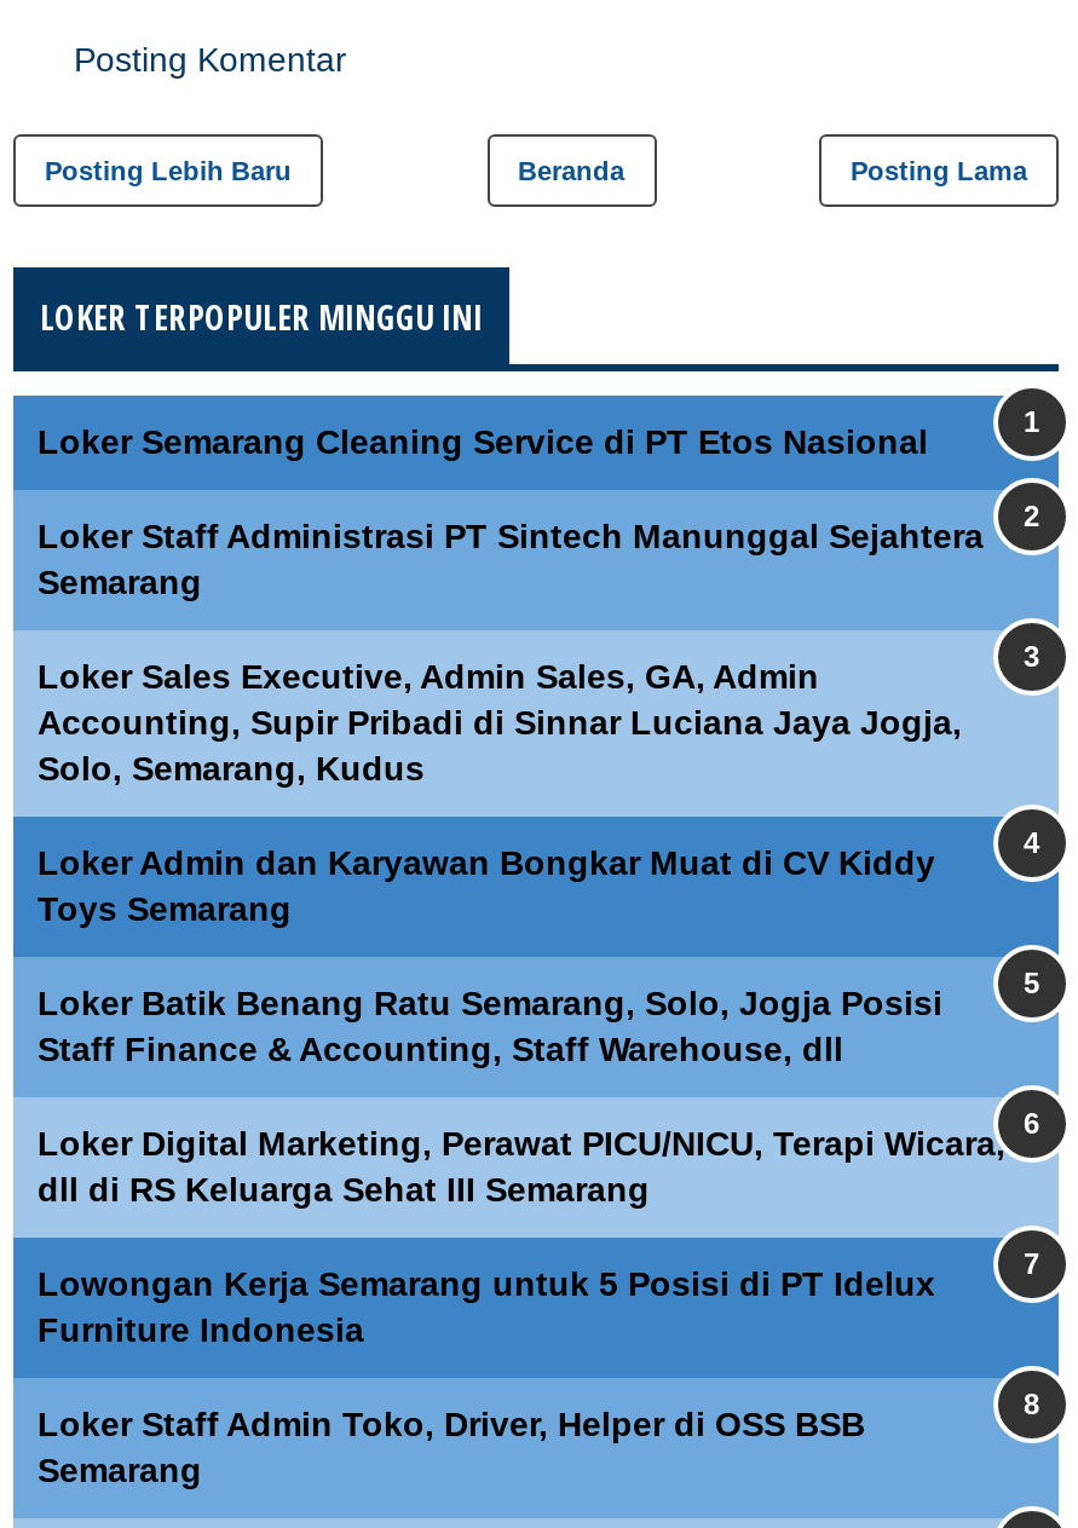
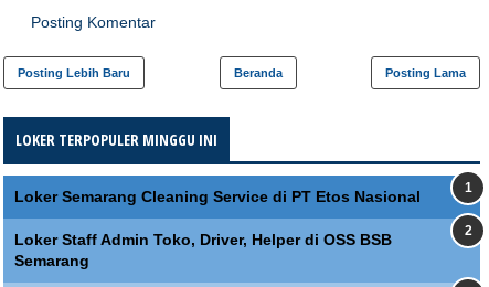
- [image]
- Loker Staff Administrasi PT Sintech Manunggal Sejahtera
- Semarang
- Loker Sales Executive, Admin Sales, GA, Admin
- Accounting, Supir Pribadi di Sinnar Luciana Jaya Jogja,
- Solo, Semarang, Kudus
- Loker Admin dan Karyawan Bongkar Muat di CV Kiddy
- Toys Semarang
- Loker Batik Benang Ratu Semarang, Solo, Jogja Posisi
- Staff Finance & Accounting, Staff Warehouse, dll
- Loker Digital Marketing, Perawat PICU/NICU, Terapi Wicara,
- dll di RS Keluarga Sehat III Semarang
- Lowongan Kerja Semarang untuk 5 Posisi di PT Idelux
- Furniture Indonesia
